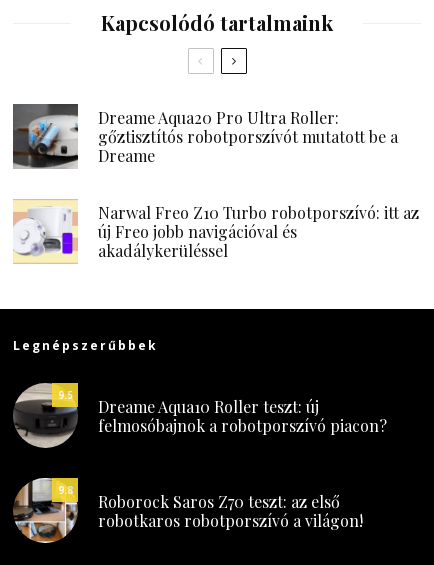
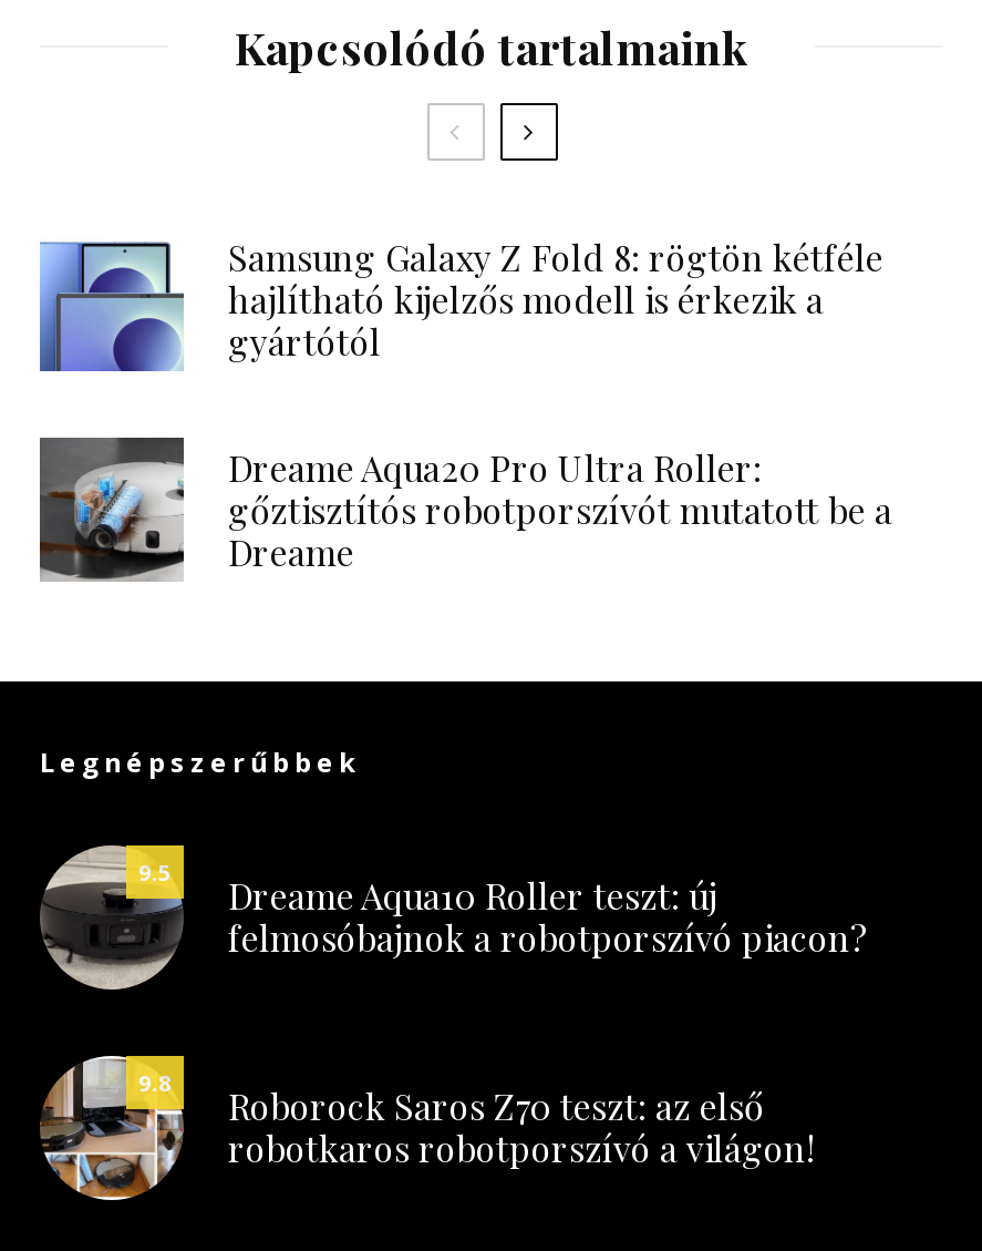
+ [image]
+ Samsung Galaxy Z Fold 8: rögtön kétféle
+ hajlítható kijelzős modell is érkezik a
+ gyártótól

moved down: [image] | gőztisztítós robotporszívót mutatott be a | Dreame

- [image]
- Narwal Freo Z10 Turbo robotporszívó: itt az
- új Freo jobb navigációval és
- akadálykerüléssel
